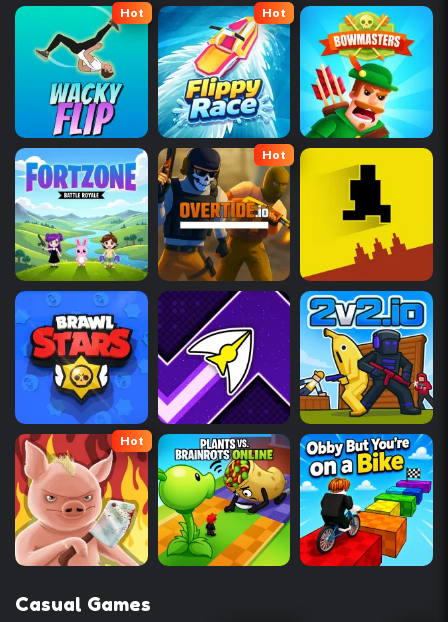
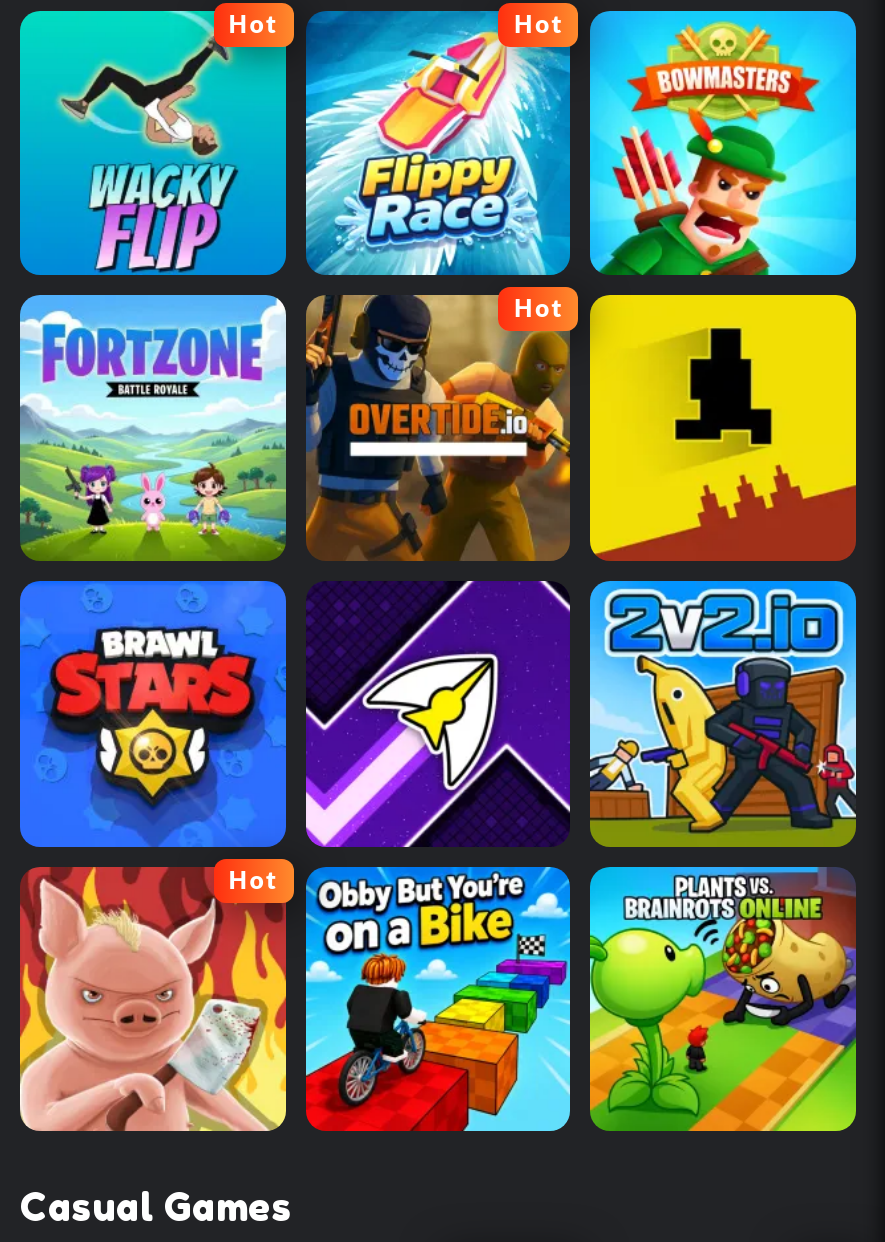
- [image]
+ [image]

- [image]
+ [image]
